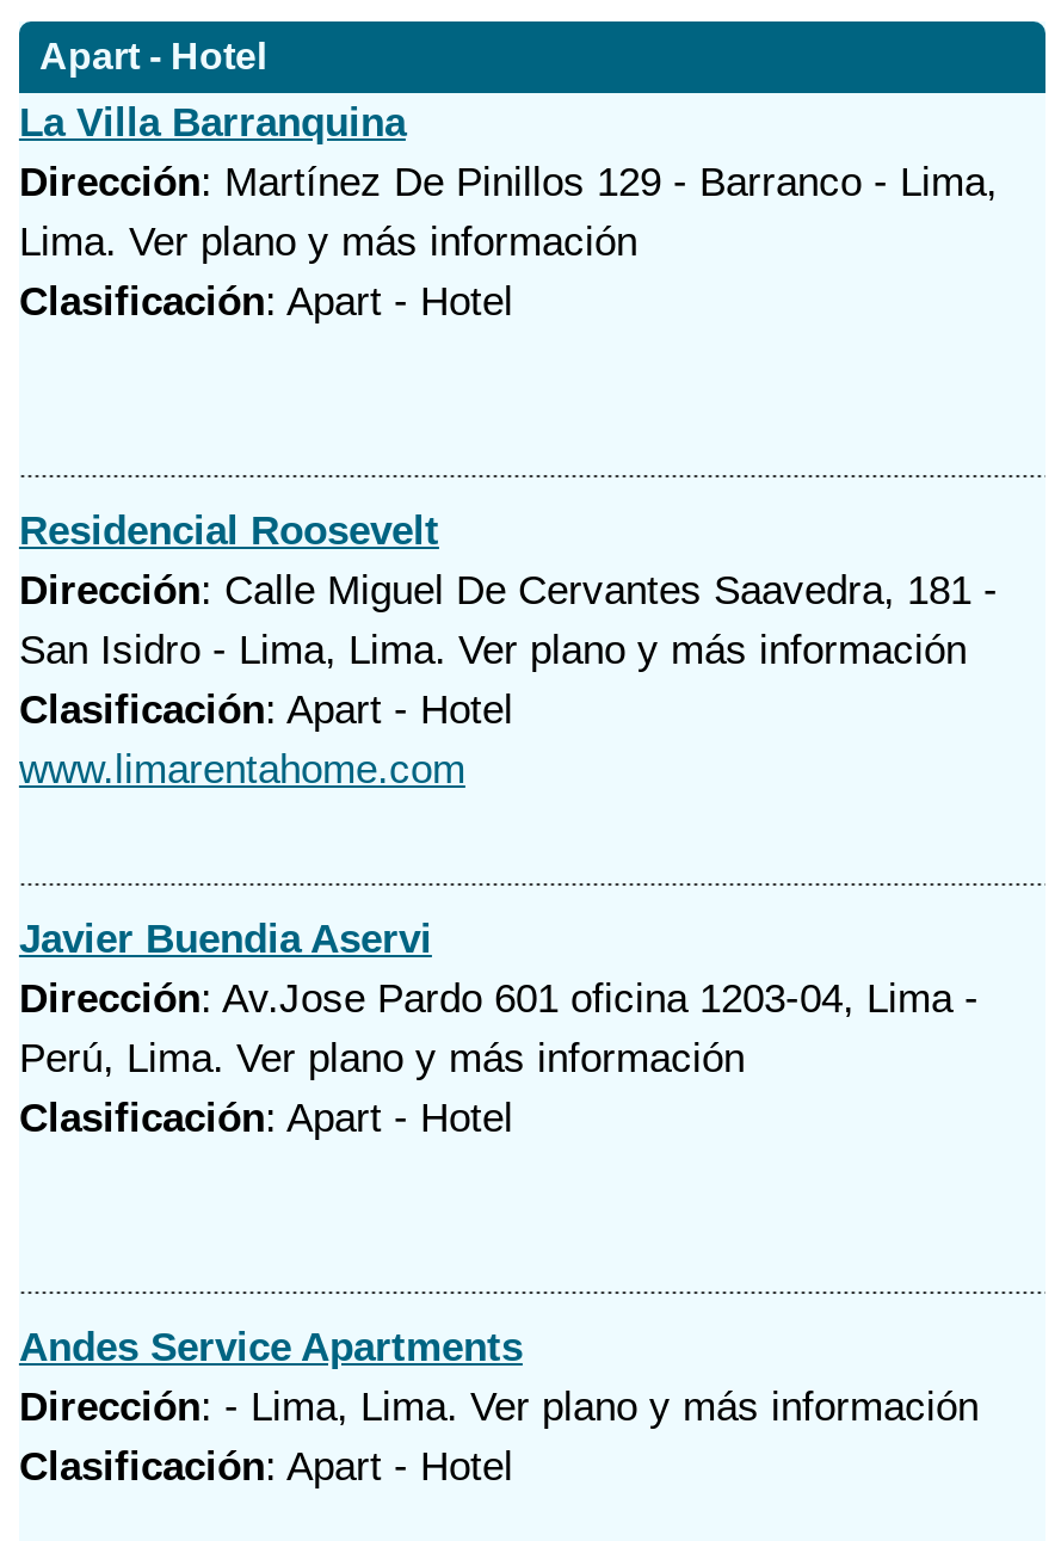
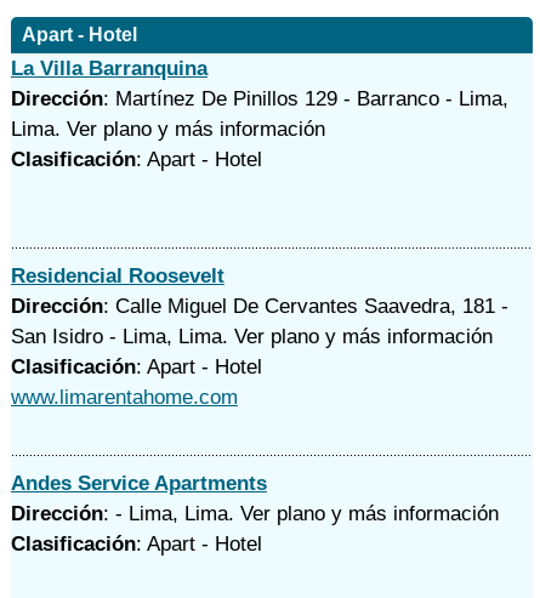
- Javier Buendia Aservi
- Dirección: Av.Jose Pardo 601 oficina 1203-04, Lima -
- Perú, Lima. Ver plano y más información
- Clasificación: Apart - Hotel
